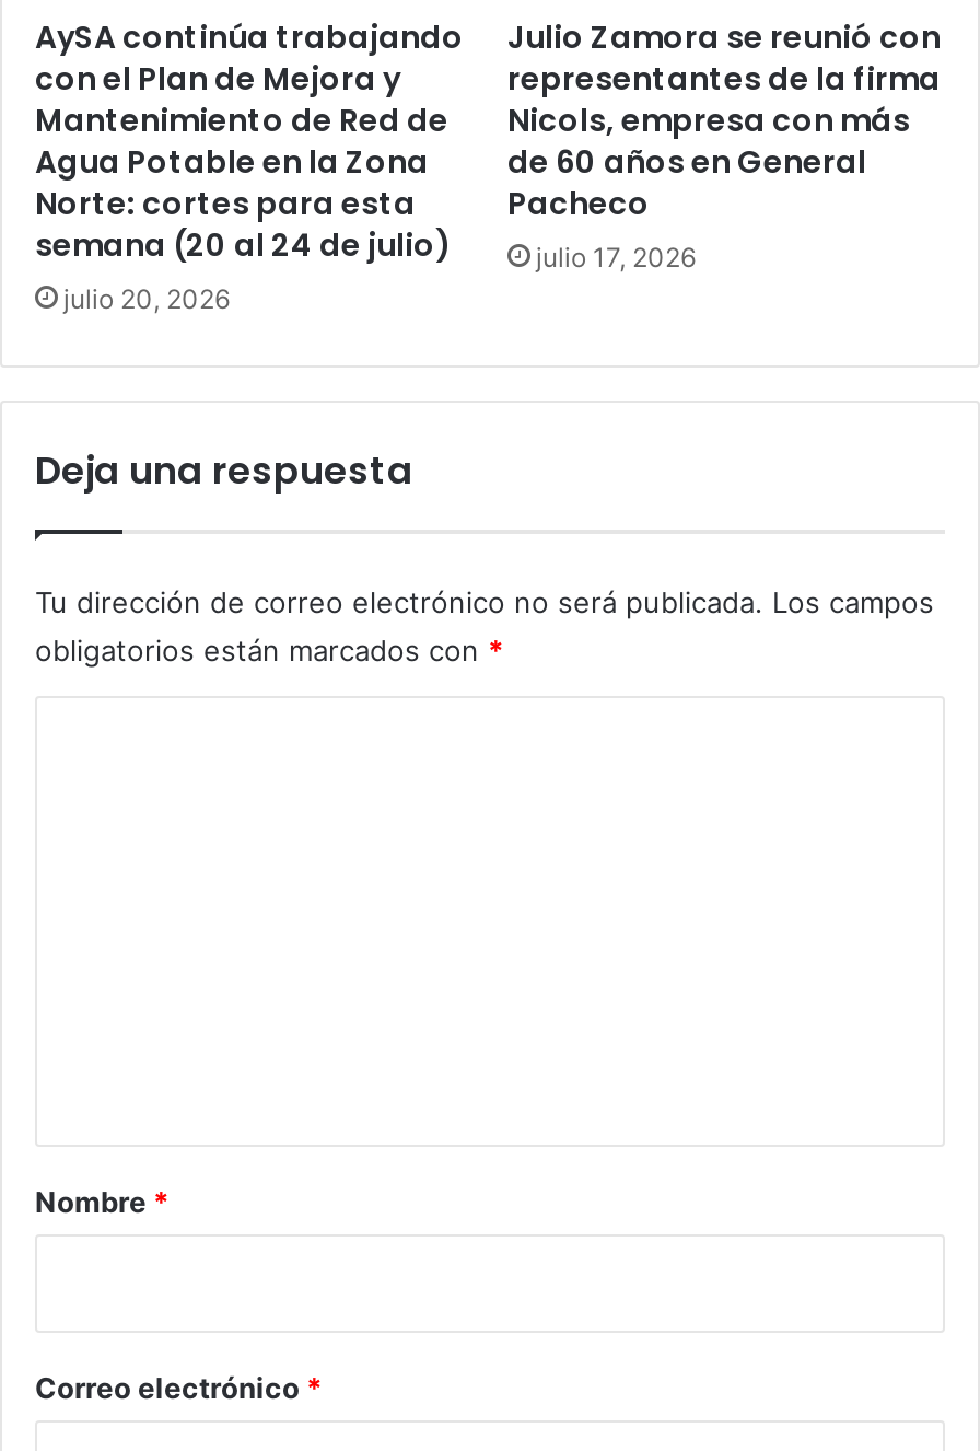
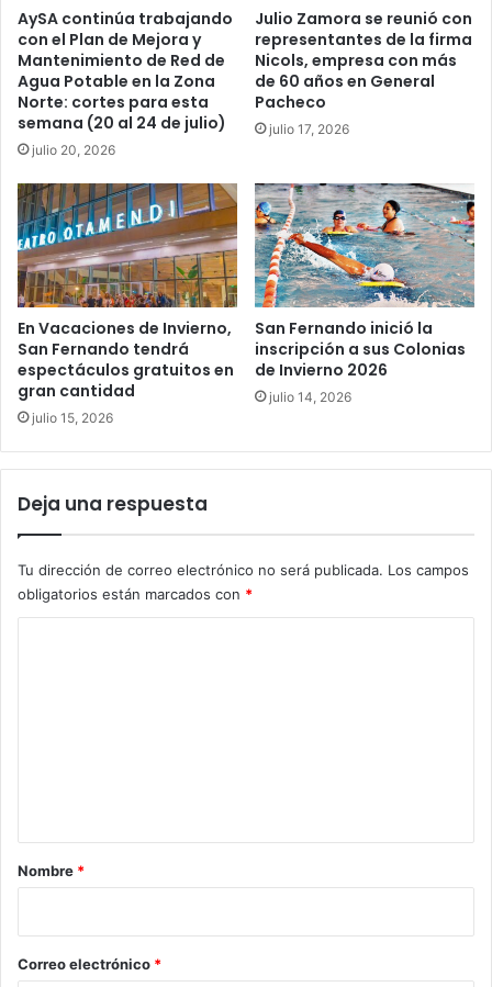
+ [image]
+ En Vacaciones de Invierno,
+ San Fernando tendrá
+ espectáculos gratuitos en
+ gran cantidad
+ julio 15, 2026

+ [image]
+ San Fernando inició la
+ inscripción a sus Colonias
+ de Invierno 2026
+ julio 14, 2026
